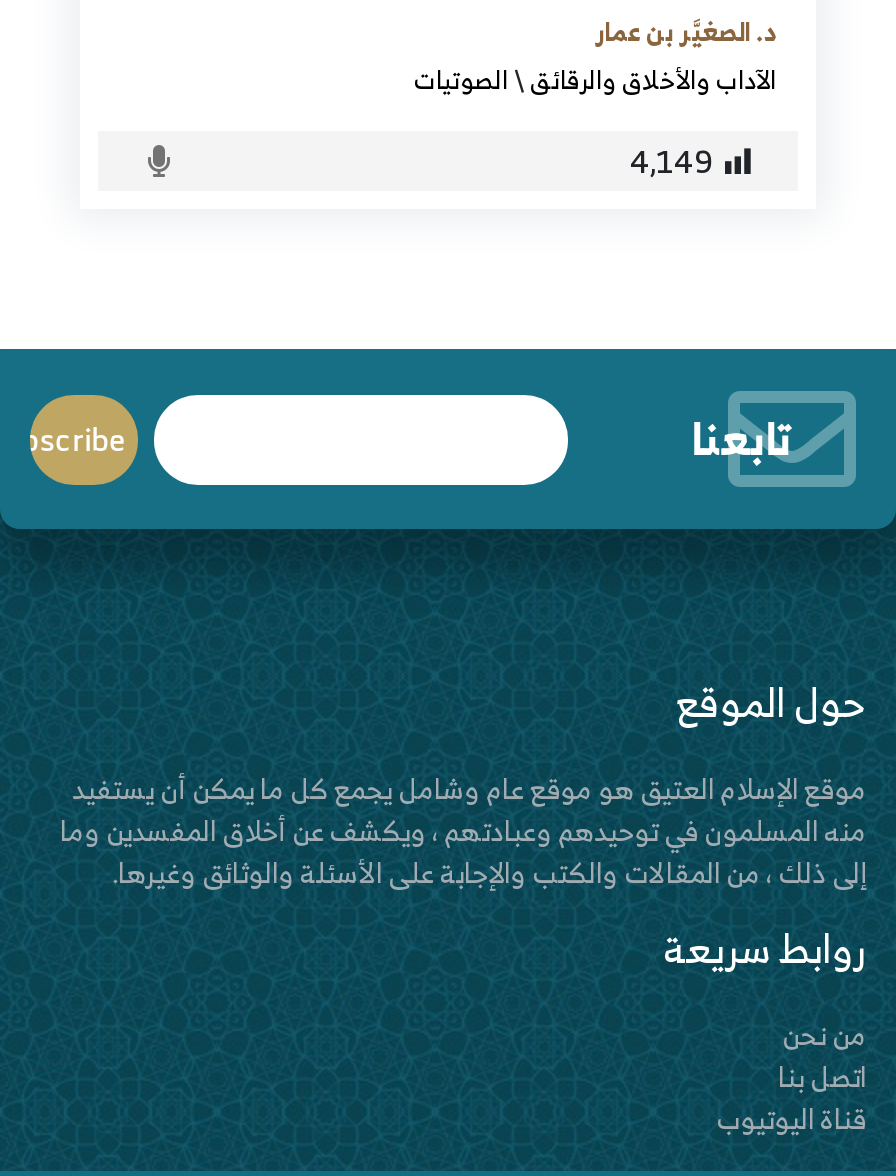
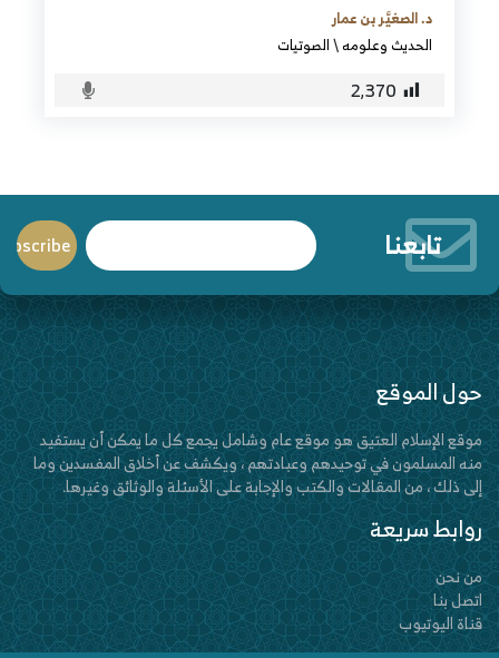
- الآداب والأخلاق والرقائق\ الصوتيات
+ الحديث وعلومه\ الصوتيات

- 4٬149
+ 2٬370
